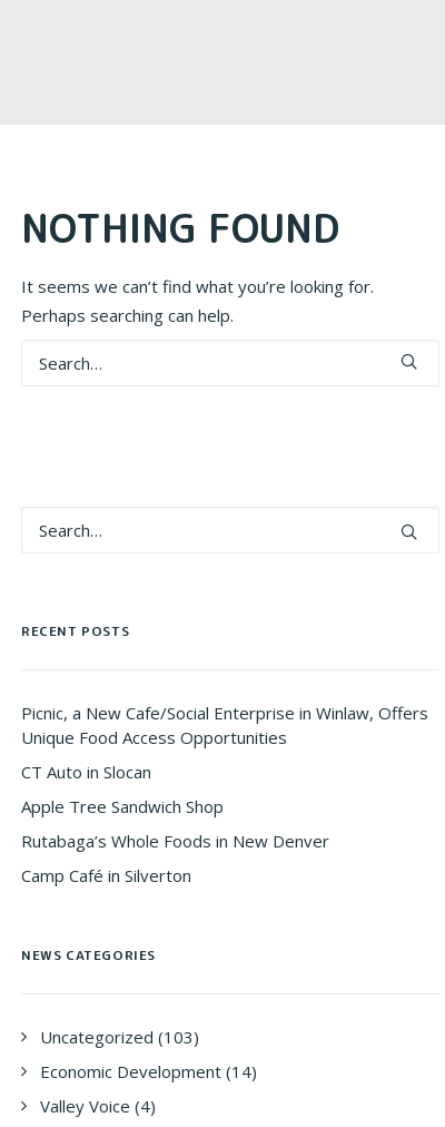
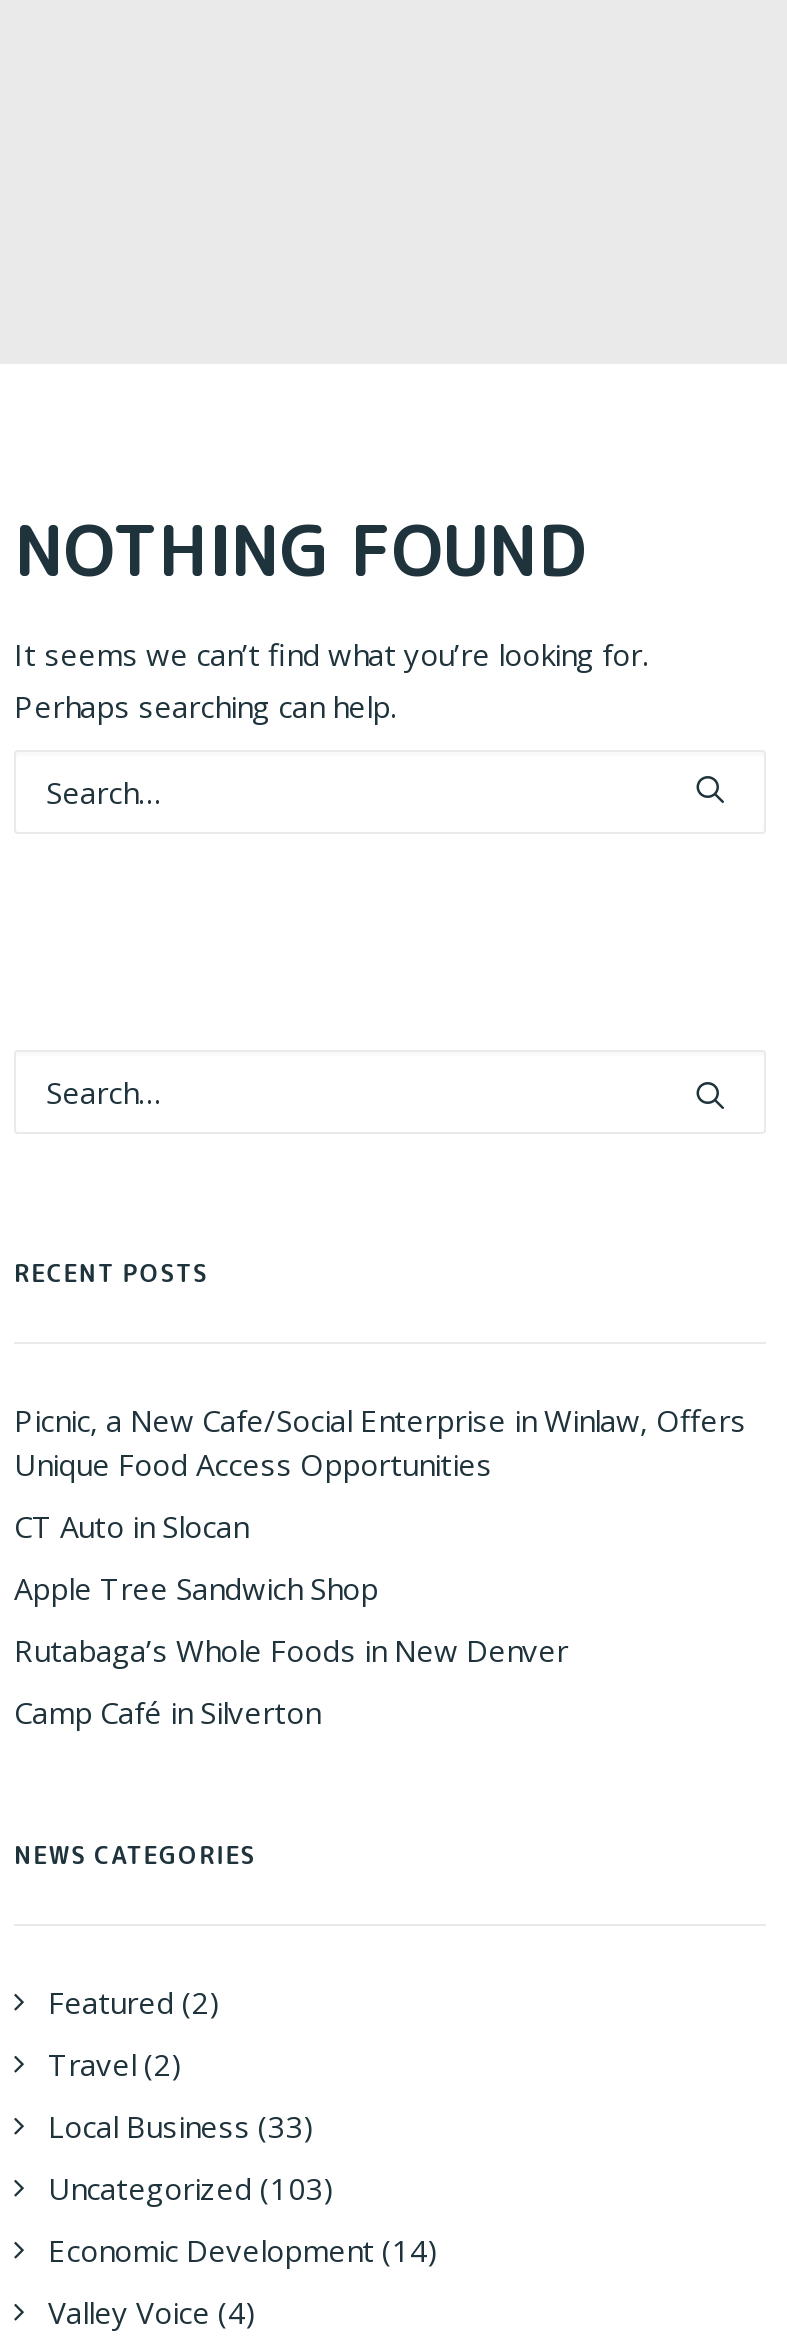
+ Featured (2)
+ Travel (2)
+ Local Business (33)
